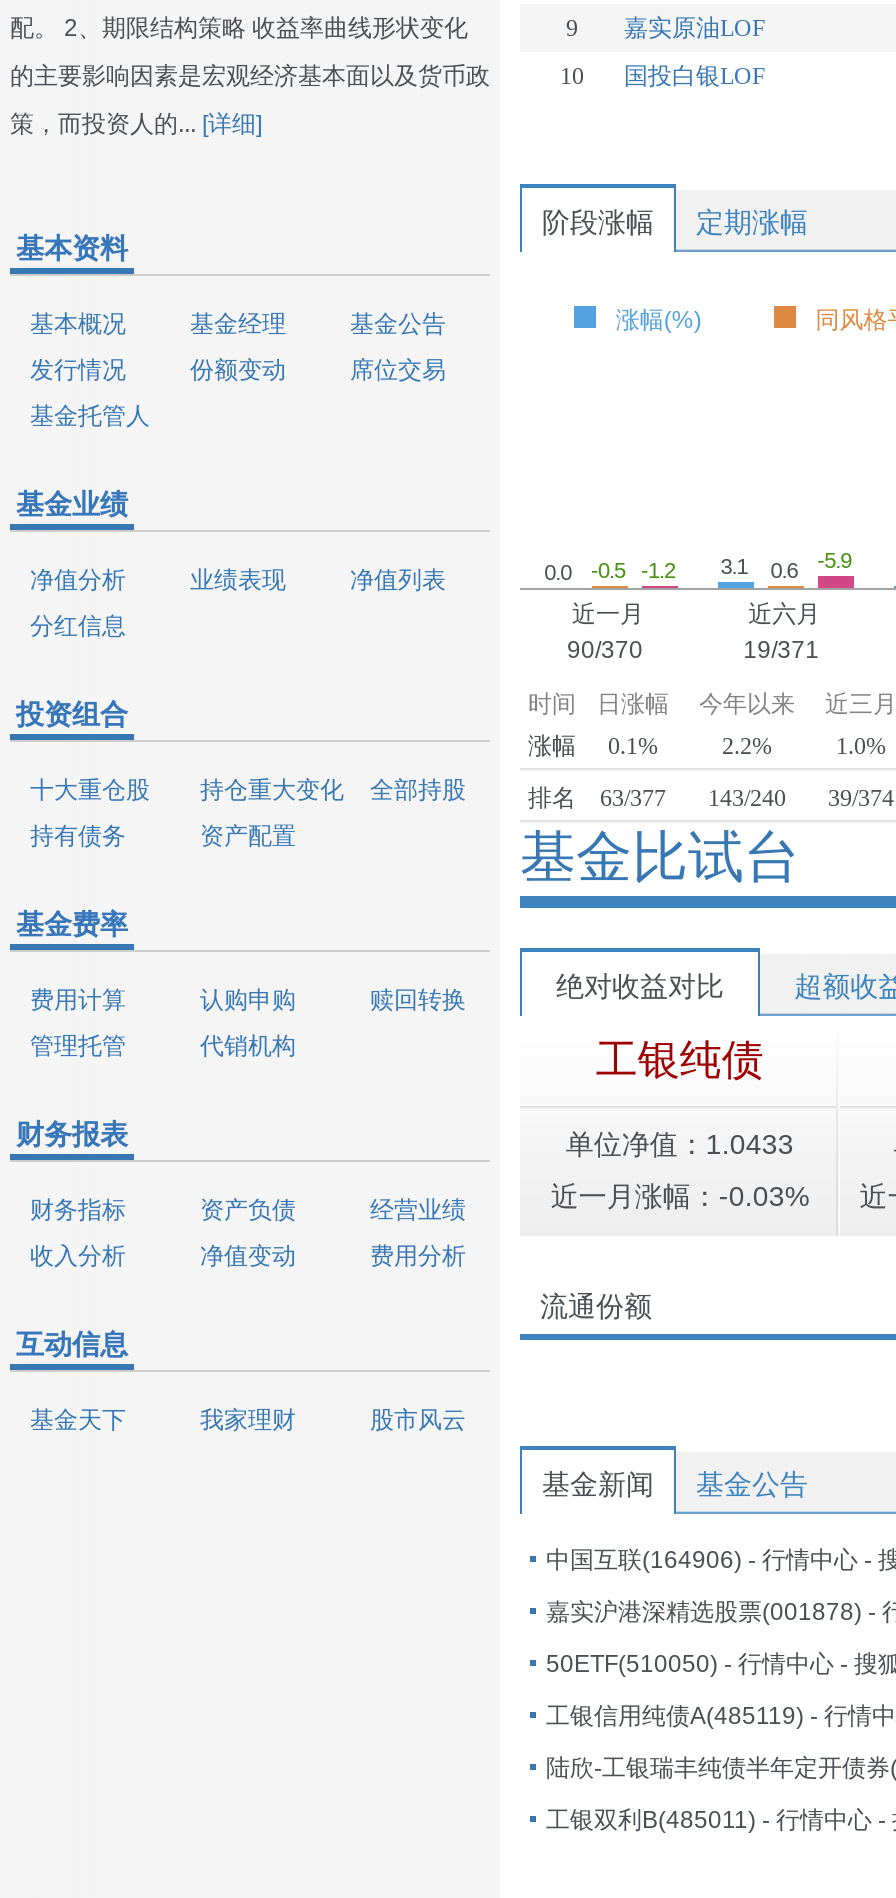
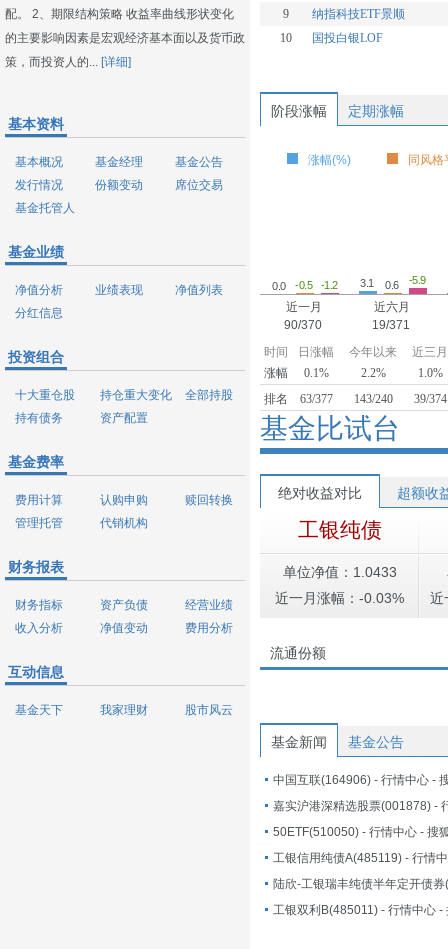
- 嘉实原油LOF
+ 纳指科技ETF景顺
